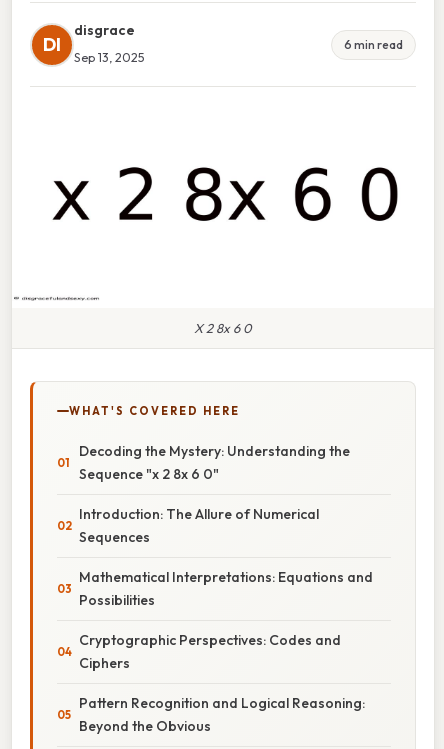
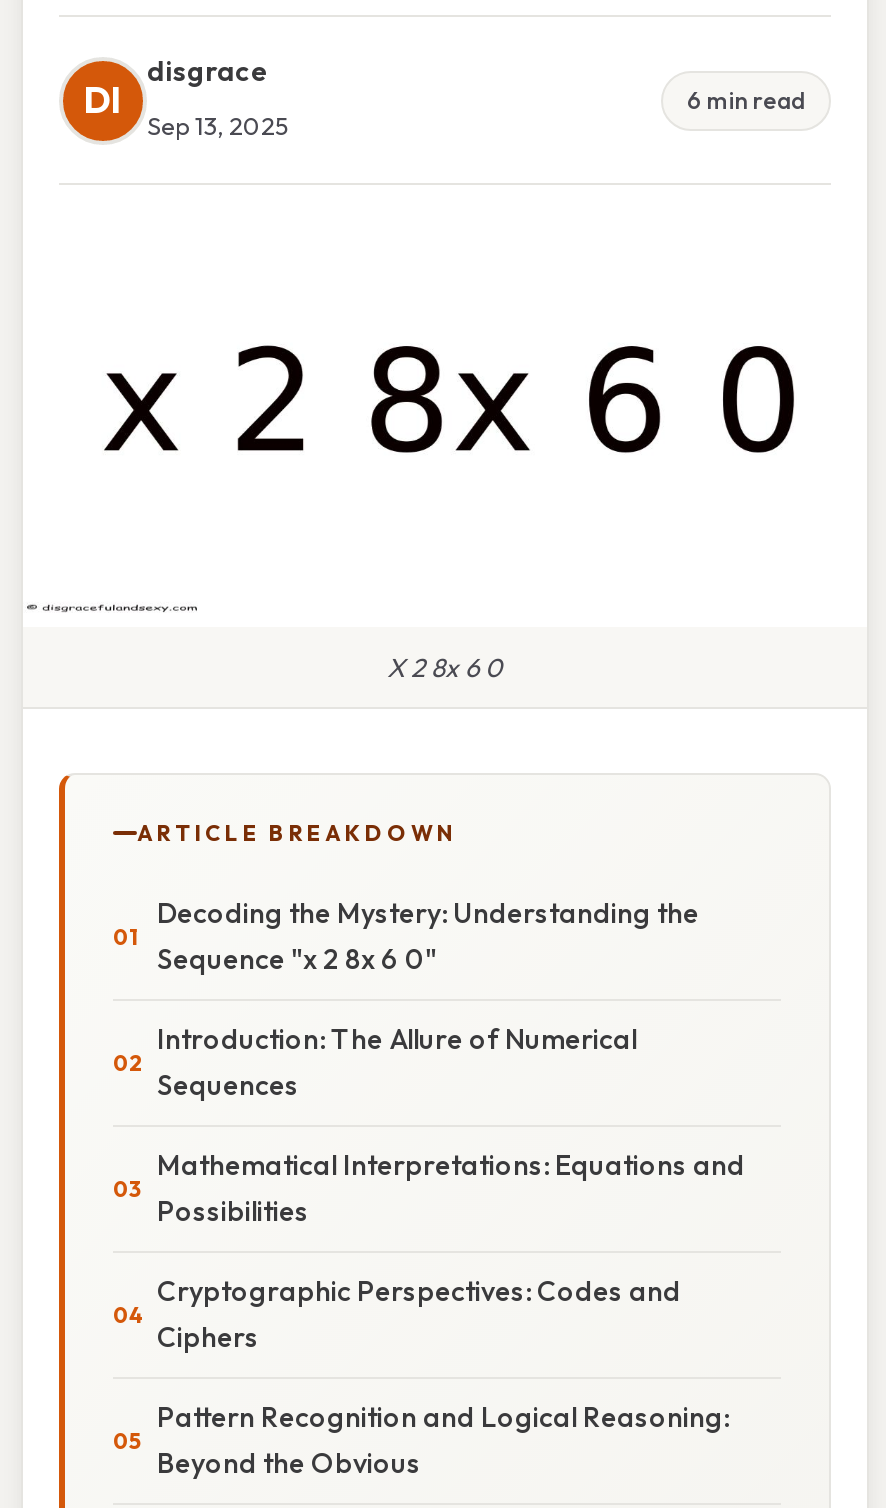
- WHAT'S COVERED HERE
+ ARTICLE BREAKDOWN
